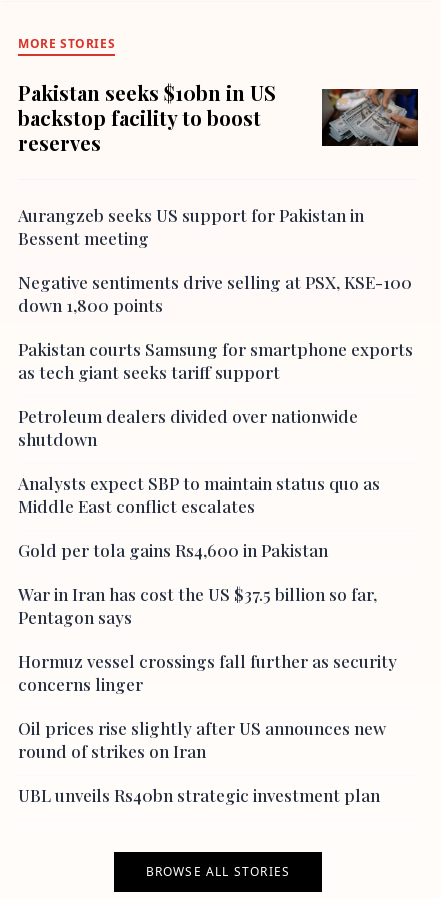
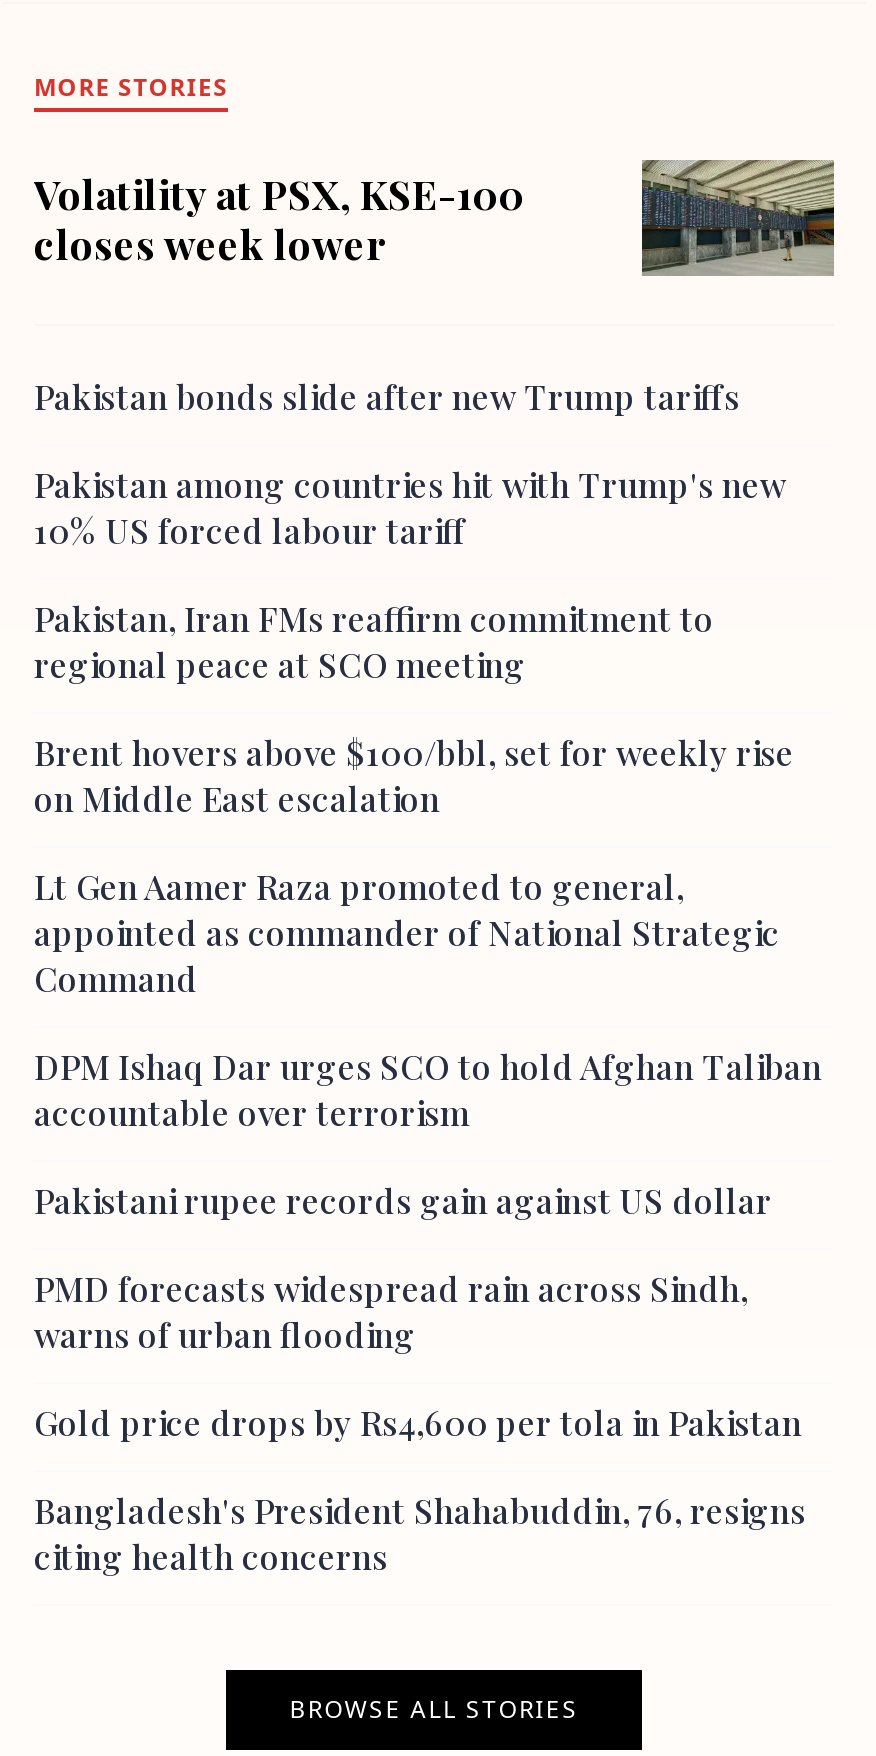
- Pakistan seeks $10bn in US
- backstop facility to boost
- reserves
+ Volatility at PSX, KSE-100
+ closes week lower

- [image]
+ [image]

- Aurangzeb seeks US support for Pakistan in
- Bessent meeting
+ Pakistan bonds slide after new Trump tariffs

- Negative sentiments drive selling at PSX, KSE-100
- down 1,800 points
+ Pakistan among countries hit with Trump's new
+ 10% US forced labour tariff

- Pakistan courts Samsung for smartphone exports
- as tech giant seeks tariff support
+ Pakistan, Iran FMs reaffirm commitment to
+ regional peace at SCO meeting

- Petroleum dealers divided over nationwide
- shutdown
+ Brent hovers above $100/bbl, set for weekly rise
+ on Middle East escalation

- Analysts expect SBP to maintain status quo as
- Middle East conflict escalates
+ Lt Gen Aamer Raza promoted to general,
+ appointed as commander of National Strategic
+ Command

- Gold per tola gains Rs4,600 in Pakistan
+ DPM Ishaq Dar urges SCO to hold Afghan Taliban
+ accountable over terrorism

- War in Iran has cost the US $37.5 billion so far,
- Pentagon says
+ Pakistani rupee records gain against US dollar

- Hormuz vessel crossings fall further as security
- concerns linger
+ PMD forecasts widespread rain across Sindh,
+ warns of urban flooding

- Oil prices rise slightly after US announces new
- round of strikes on Iran
+ Gold price drops by Rs4,600 per tola in Pakistan

- UBL unveils Rs40bn strategic investment plan
+ Bangladesh's President Shahabuddin, 76, resigns
+ citing health concerns
